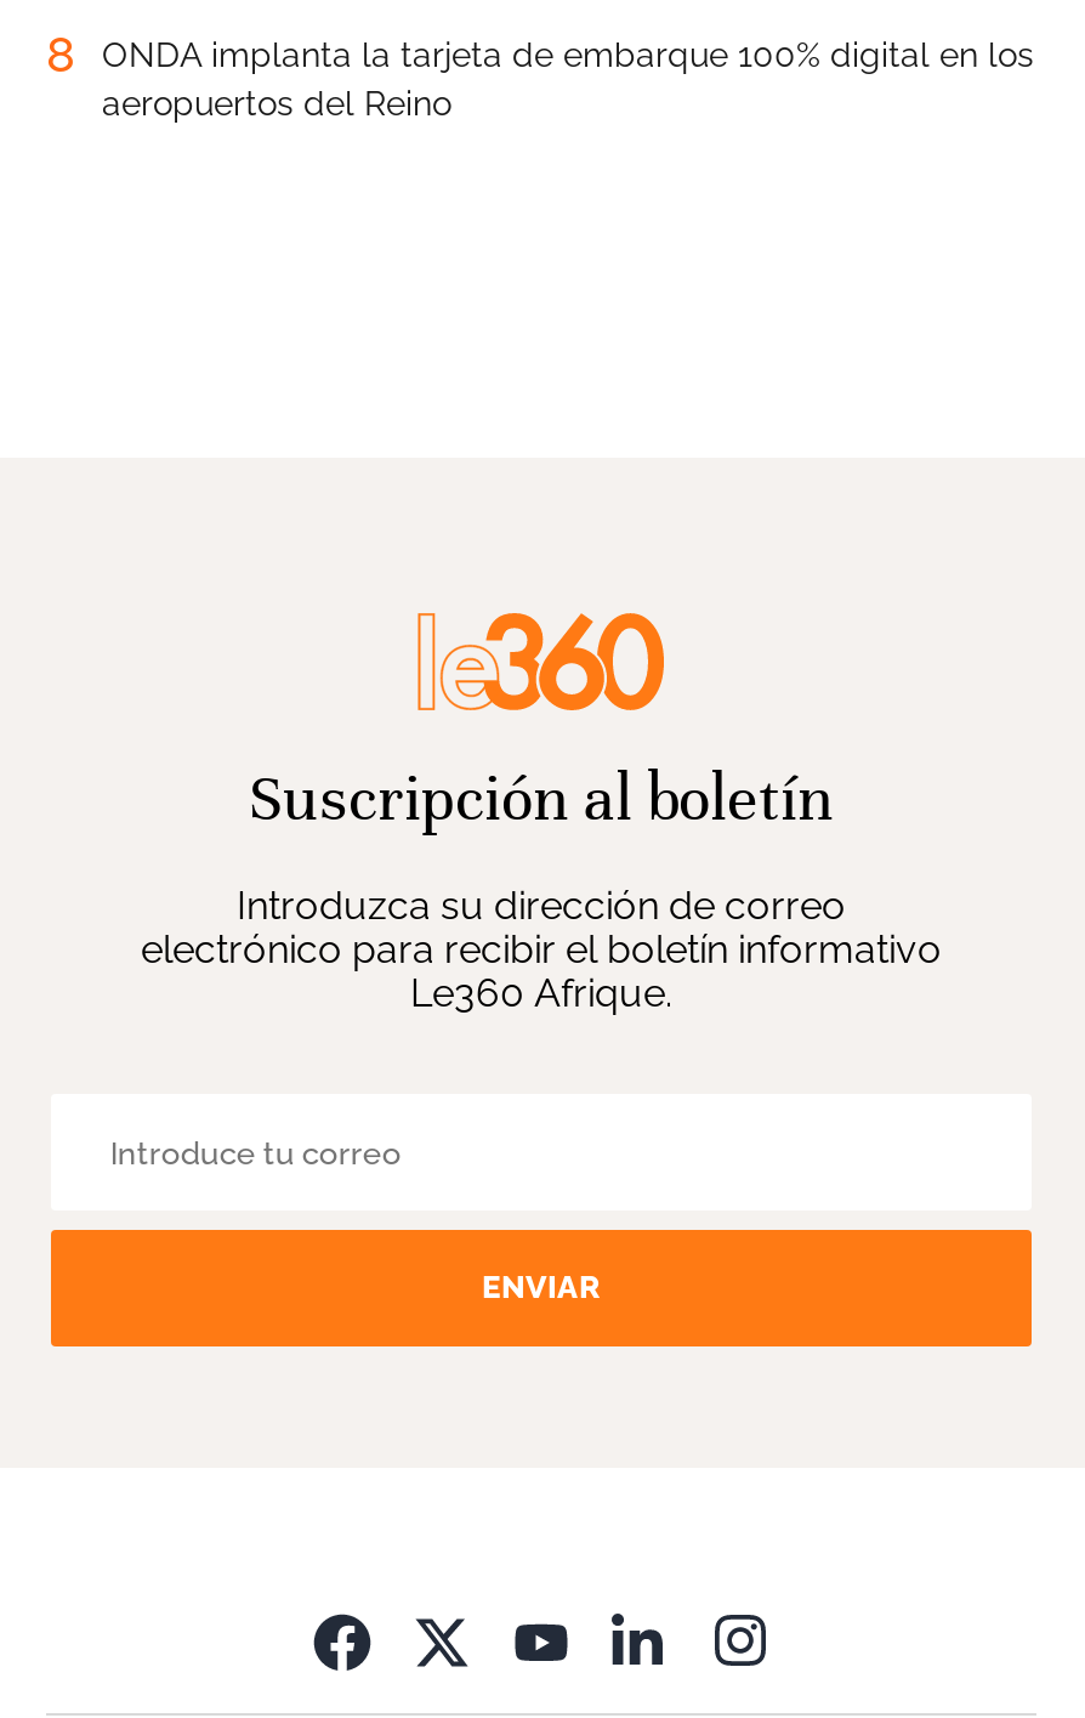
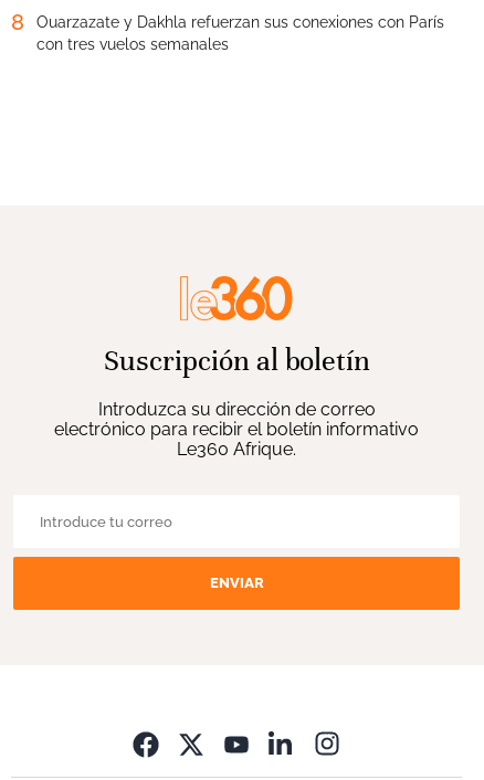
- ONDA implanta la tarjeta de embarque 100% digital en los
- aeropuertos del Reino
+ Ouarzazate y Dakhla refuerzan sus conexiones con París
+ con tres vuelos semanales
